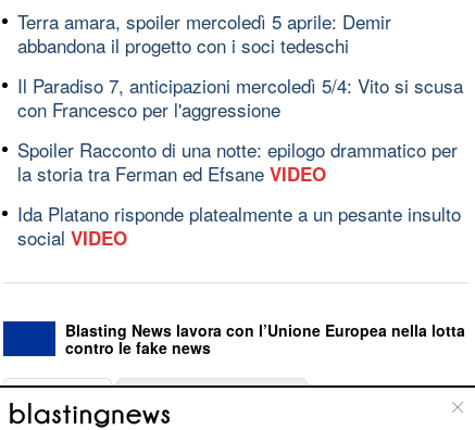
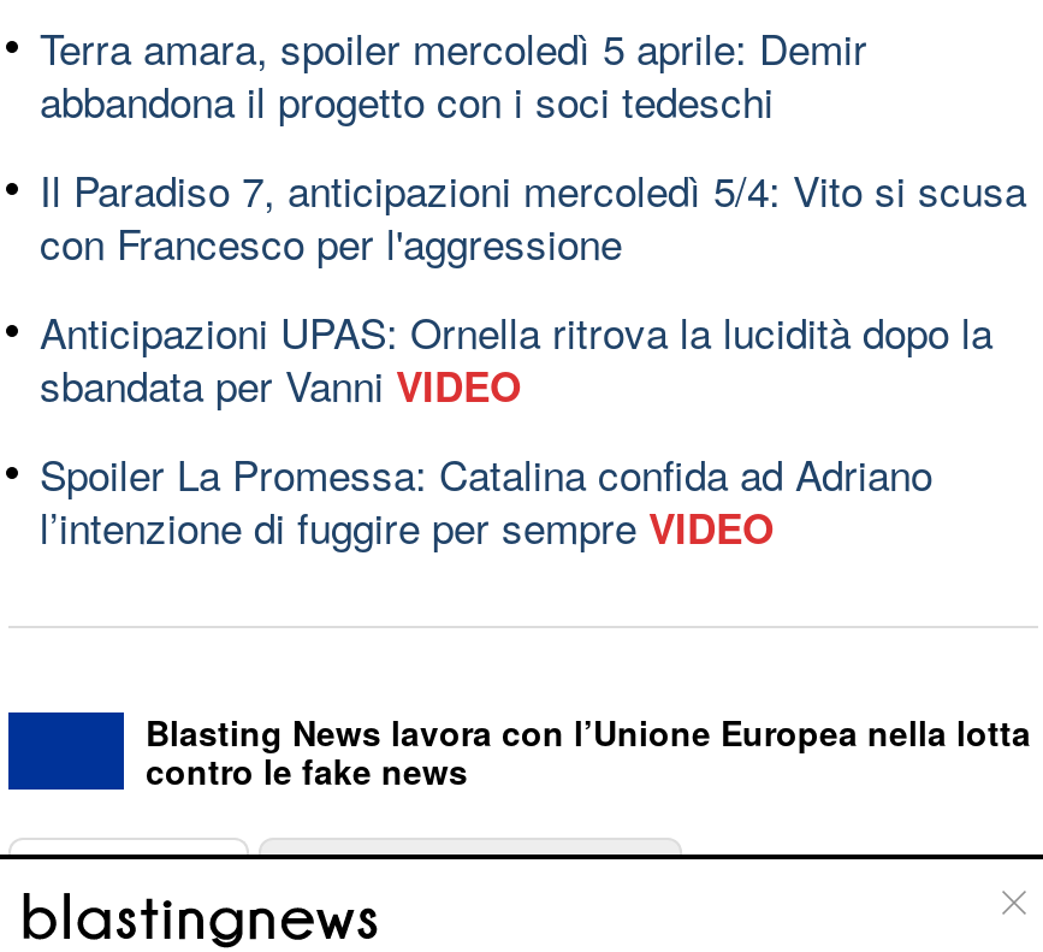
- Spoiler Racconto di una notte: epilogo drammatico per
- la storia tra Ferman ed Efsane VIDEO
+ Anticipazioni UPAS: Ornella ritrova la lucidità dopo la
+ sbandata per Vanni VIDEO

- Ida Platano risponde platealmente a un pesante insulto
- social VIDEO
+ Spoiler La Promessa: Catalina confida ad Adriano
+ l’intenzione di fuggire per sempre VIDEO
